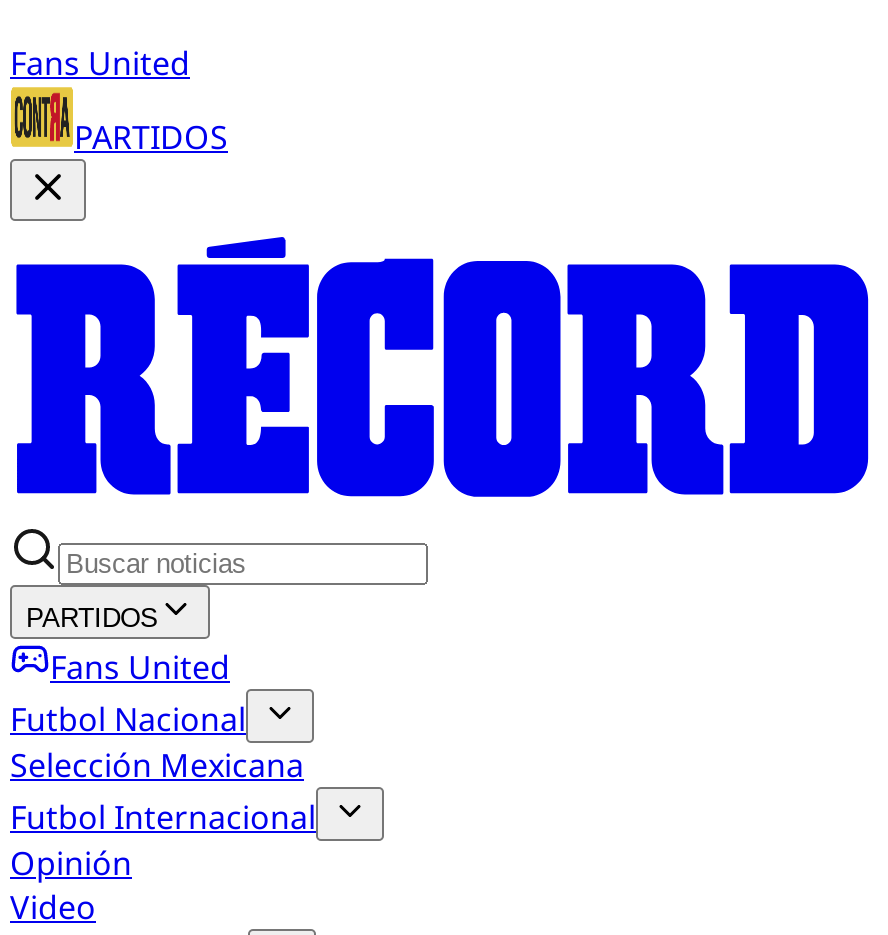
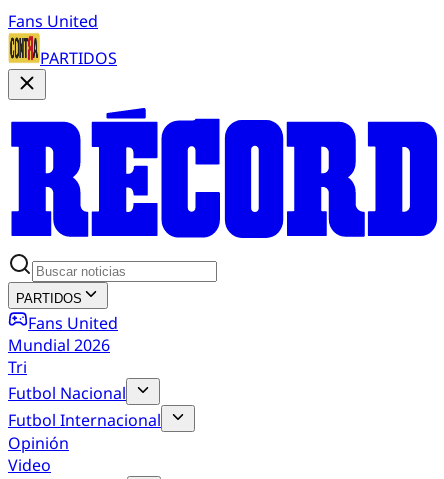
+ Mundial 2026
+ Tri

moved down: Futbol Nacional

- Selección Mexicana
